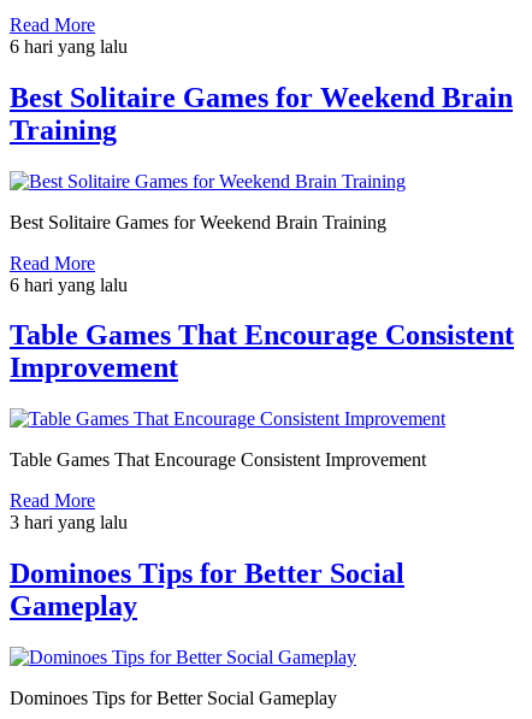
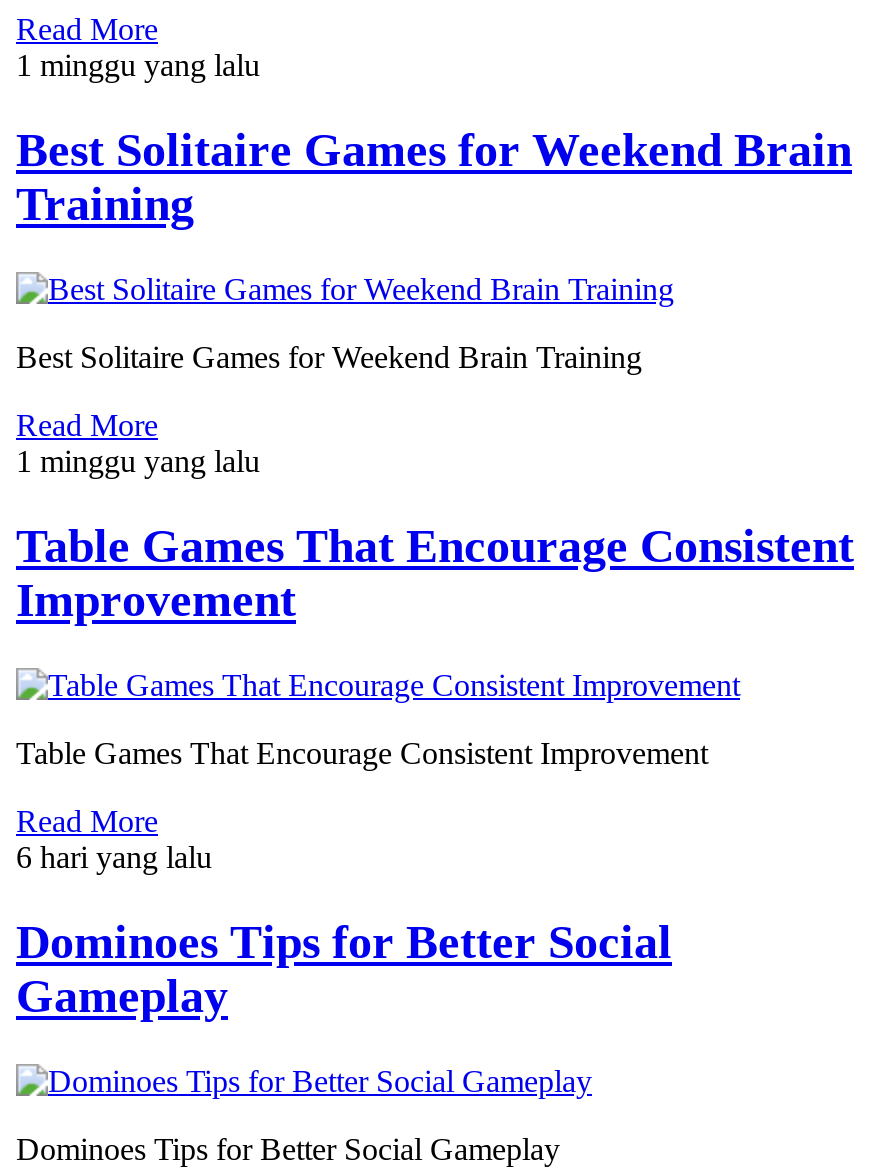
- 6 hari yang lalu
+ 1 minggu yang lalu

- 6 hari yang lalu
+ 1 minggu yang lalu

- 3 hari yang lalu
+ 6 hari yang lalu
